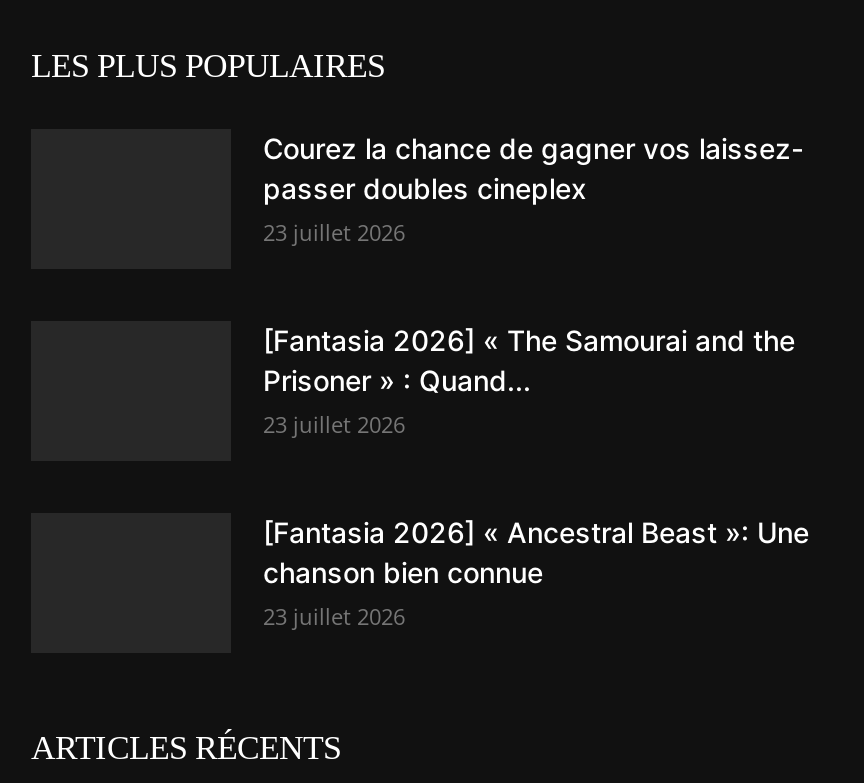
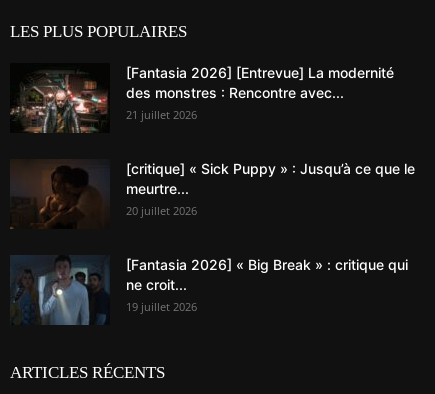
+ [image]

+ [image]

+ [image]

- Courez la chance de gagner vos laissez-
- passer doubles cineplex
- 23 juillet 2026
+ [Fantasia 2026] [Entrevue] La modernité
+ des monstres : Rencontre avec...
+ 21 juillet 2026

- [Fantasia 2026] « The Samourai and the
- Prisoner » : Quand...
- 23 juillet 2026
+ [critique] « Sick Puppy » : Jusqu’à ce que le
+ meurtre...
+ 20 juillet 2026

- [Fantasia 2026] « Ancestral Beast »: Une
- chanson bien connue
- 23 juillet 2026
+ [Fantasia 2026] « Big Break » : critique qui
+ ne croit...
+ 19 juillet 2026
